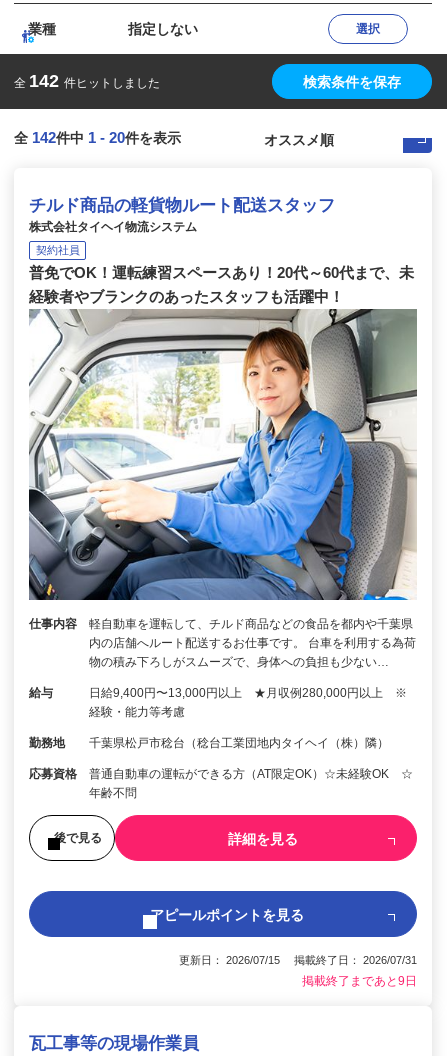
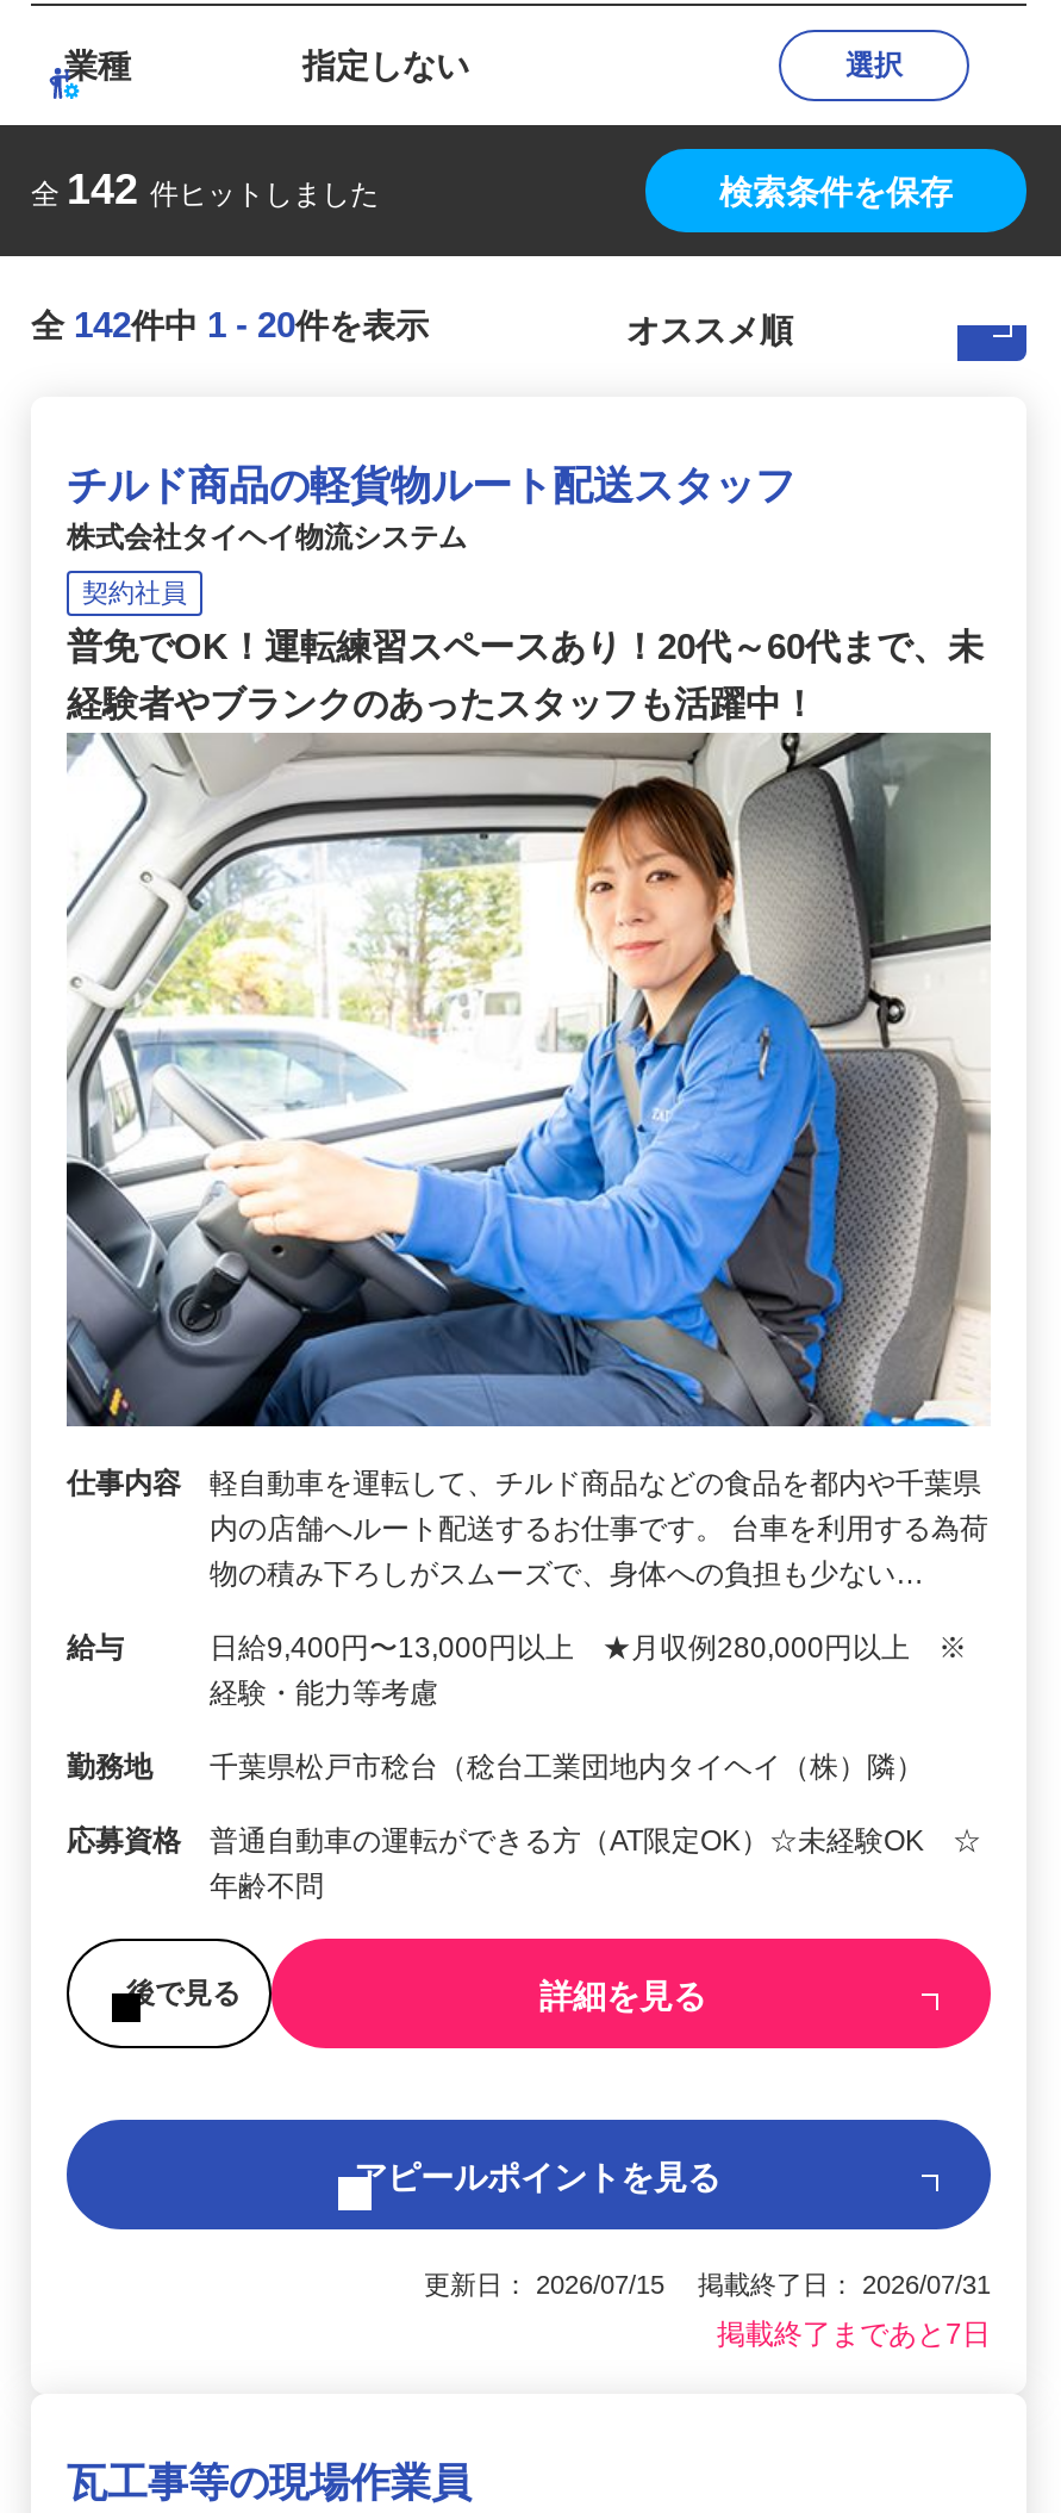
- 掲載終了まであと9日
+ 掲載終了まであと7日
